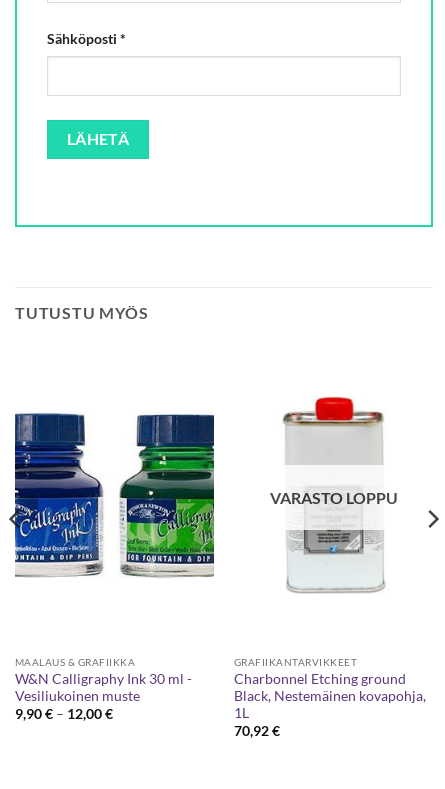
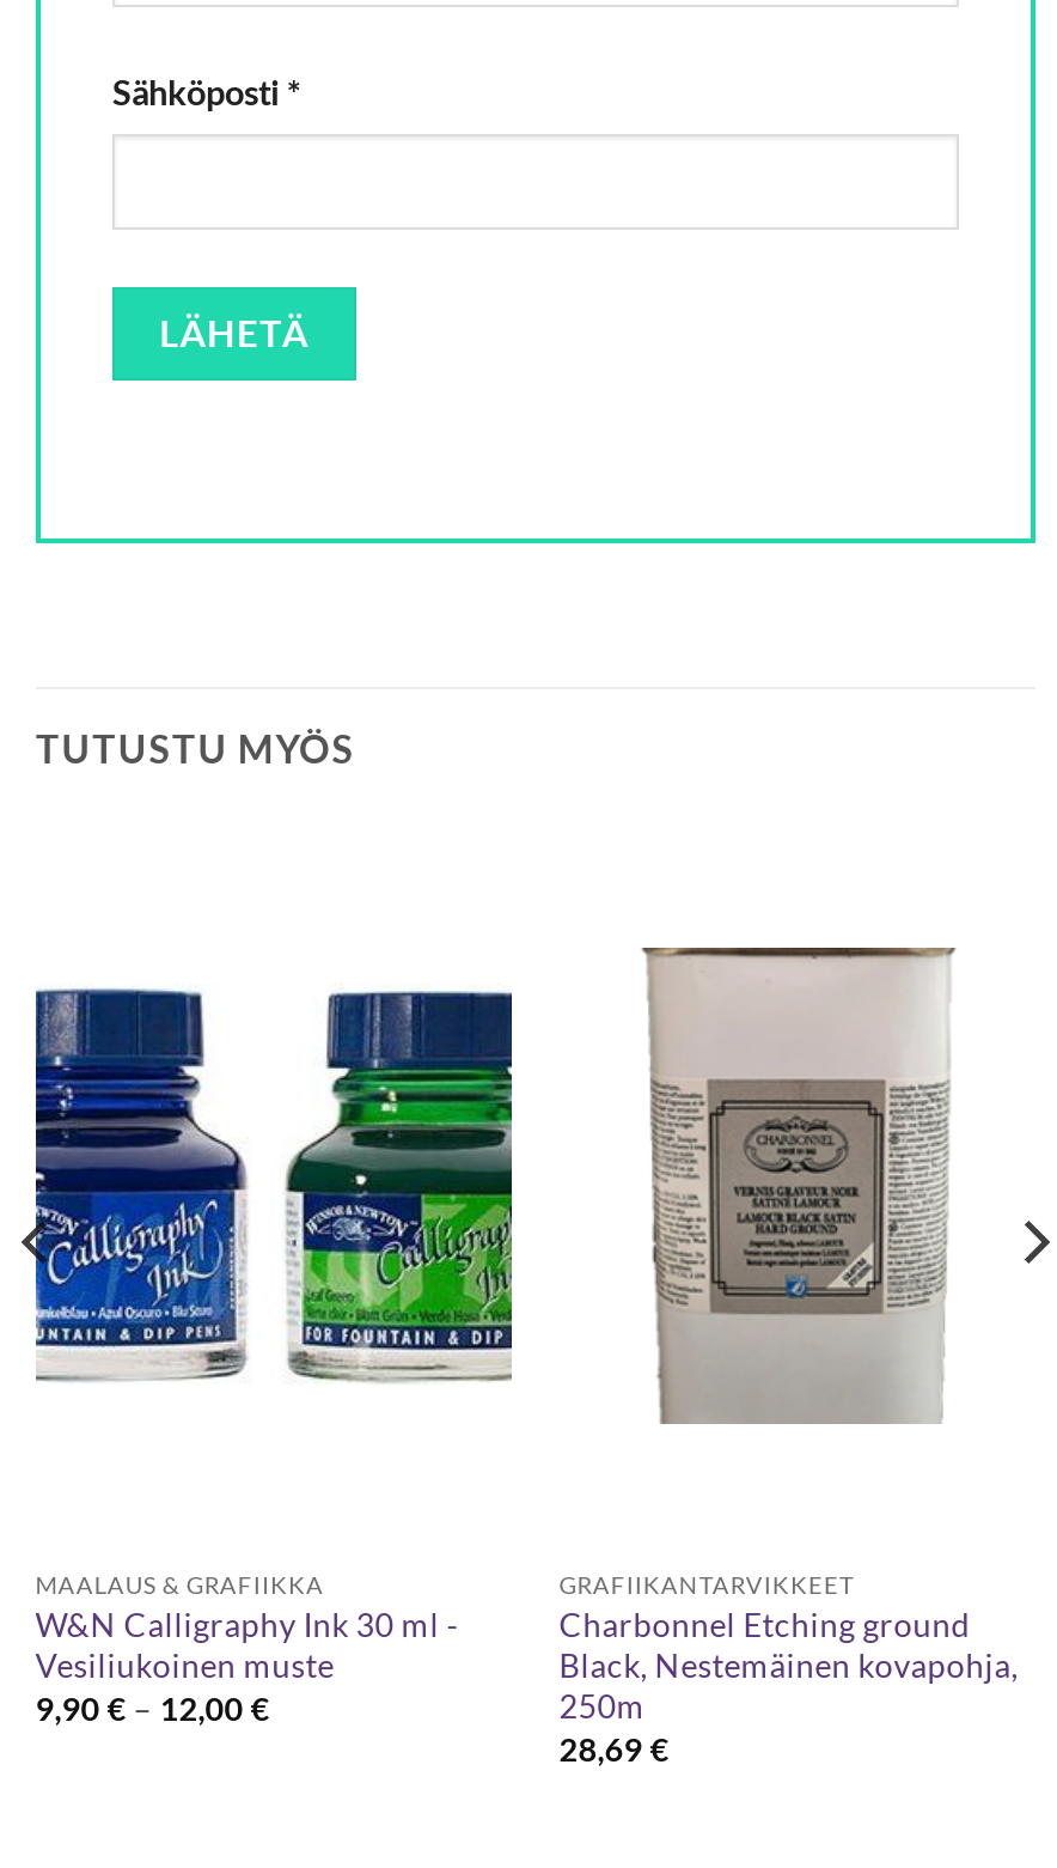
- [image]
+ [image]

- VARASTO LOPPU

- [image]
+ [image]

- 1L
- 70,92 €
+ 250m
+ 28,69 €
